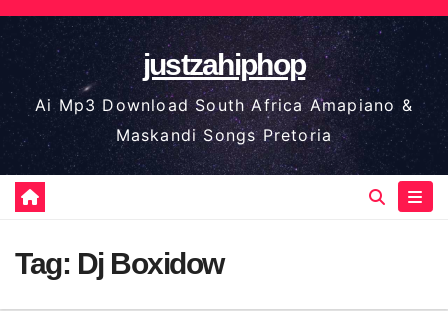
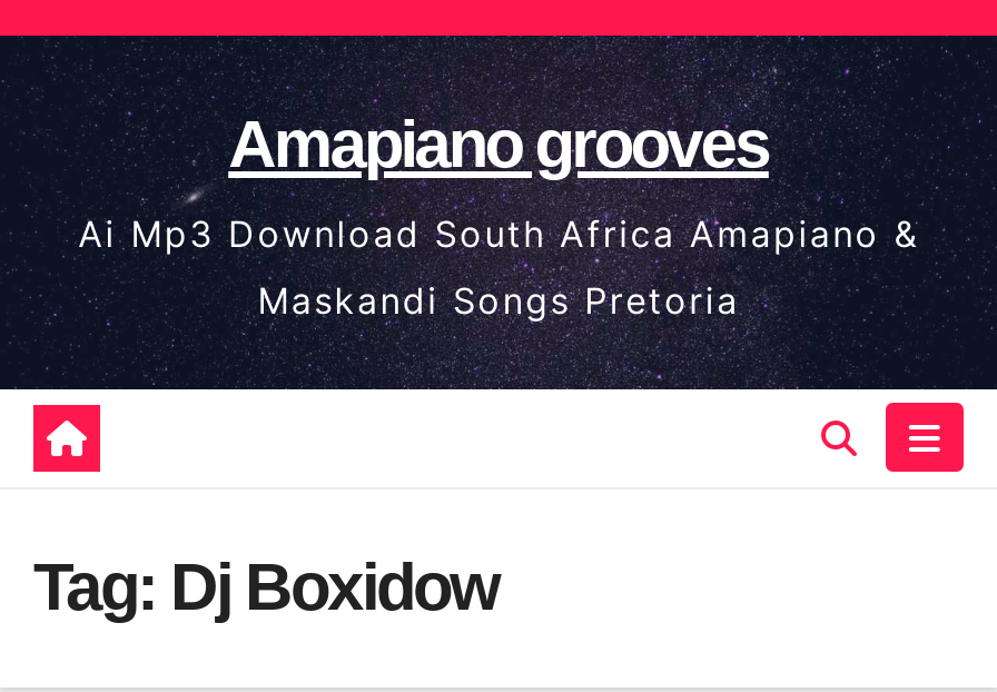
- justzahiphop
+ Amapiano grooves
